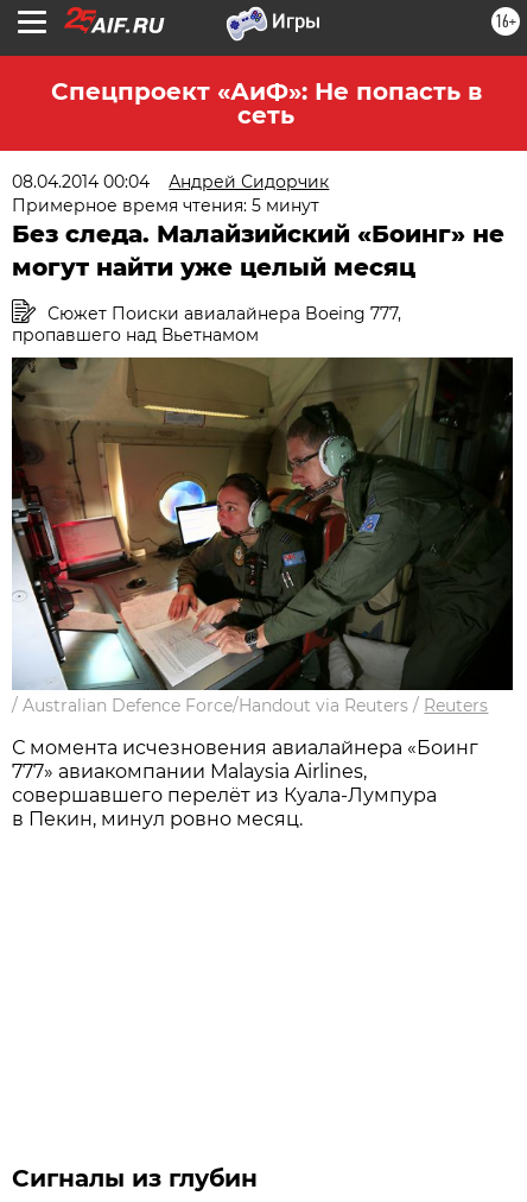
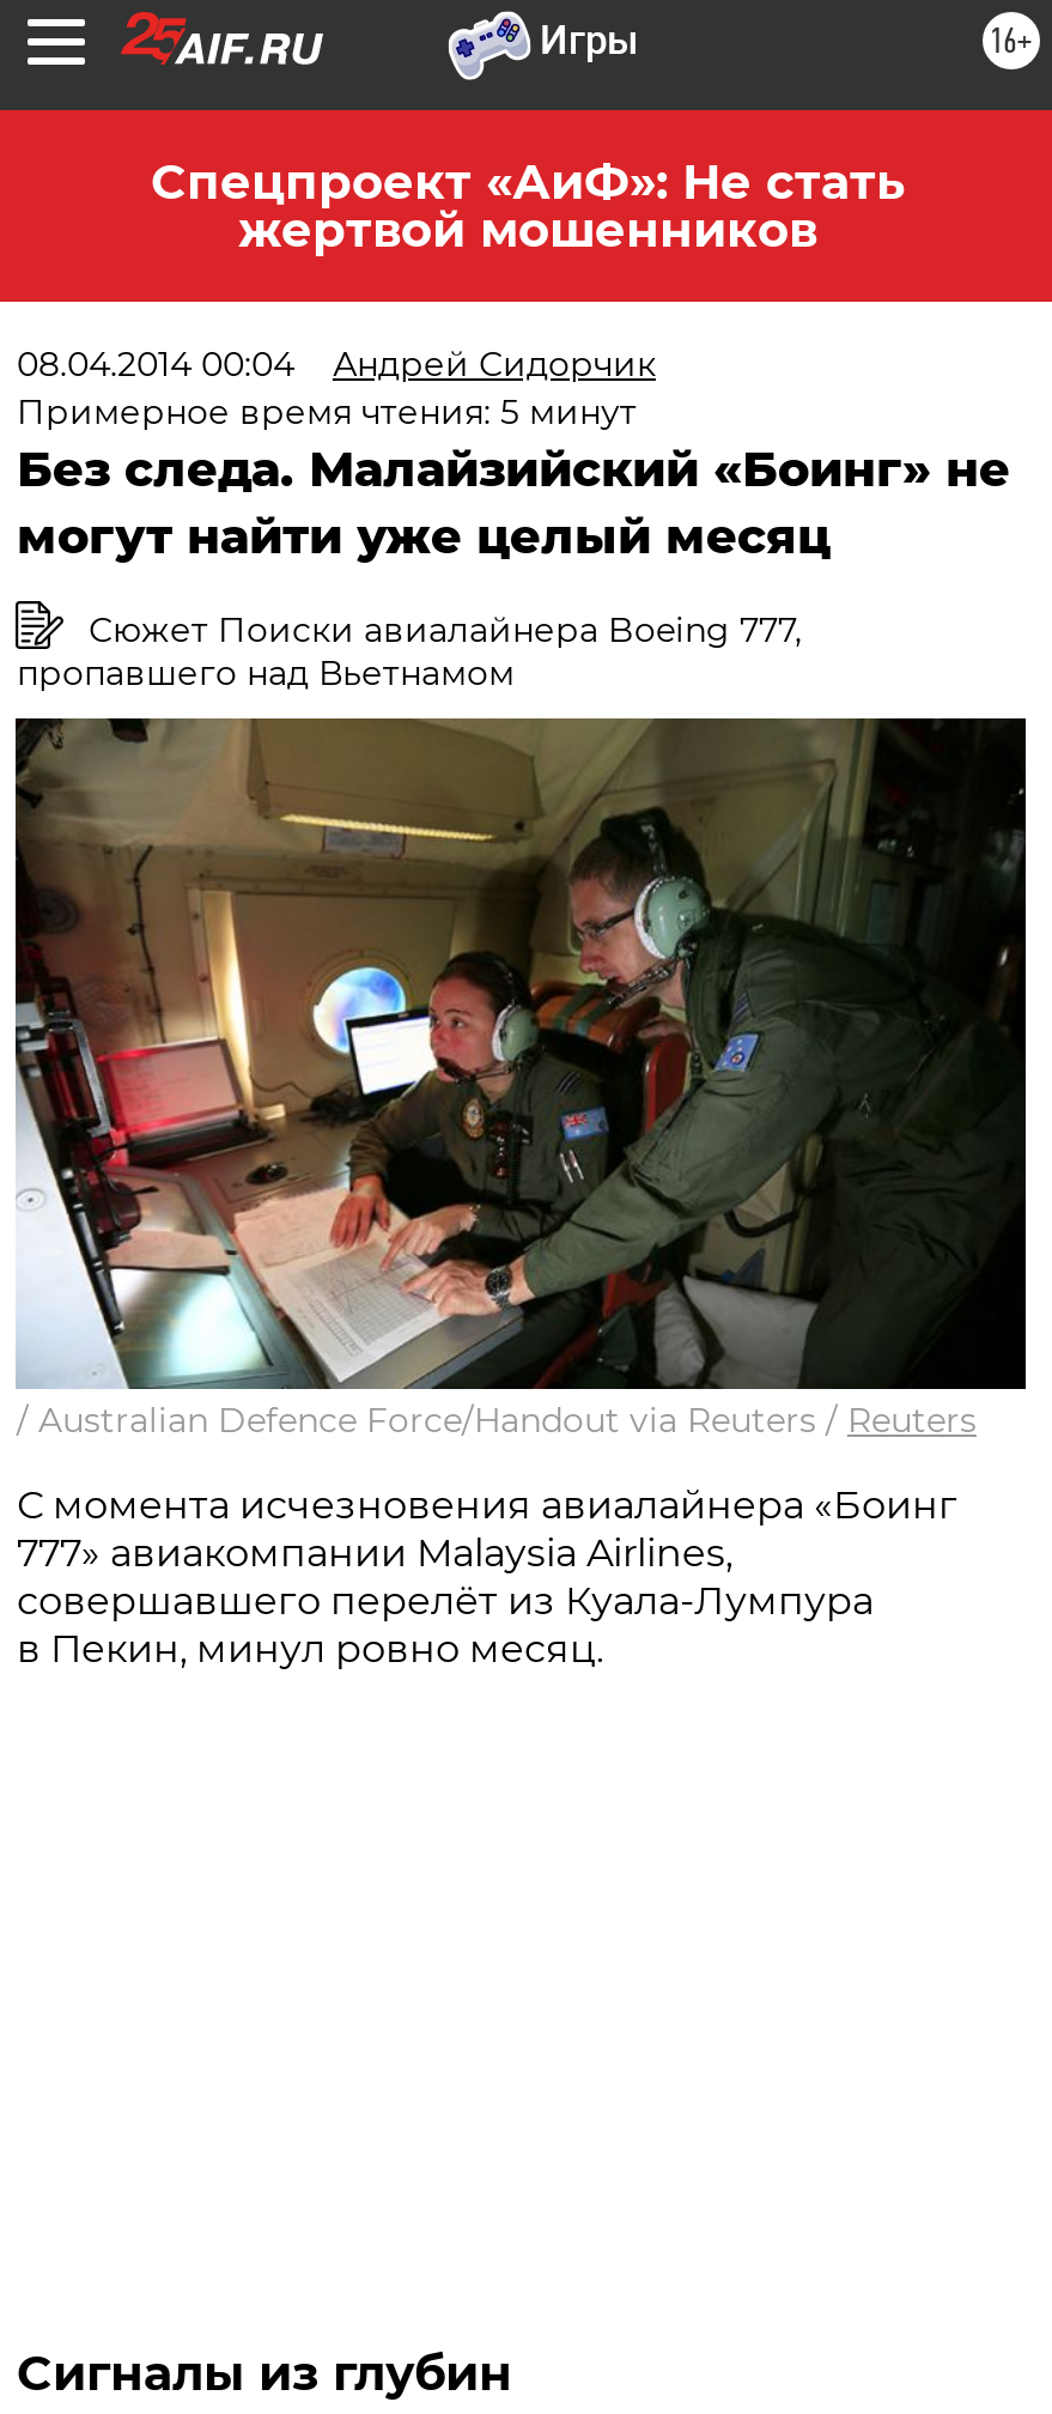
- Спецпроект «АиФ»: Не попасть в
- сеть
+ Спецпроект «АиФ»: Не стать
+ жертвой мошенников
